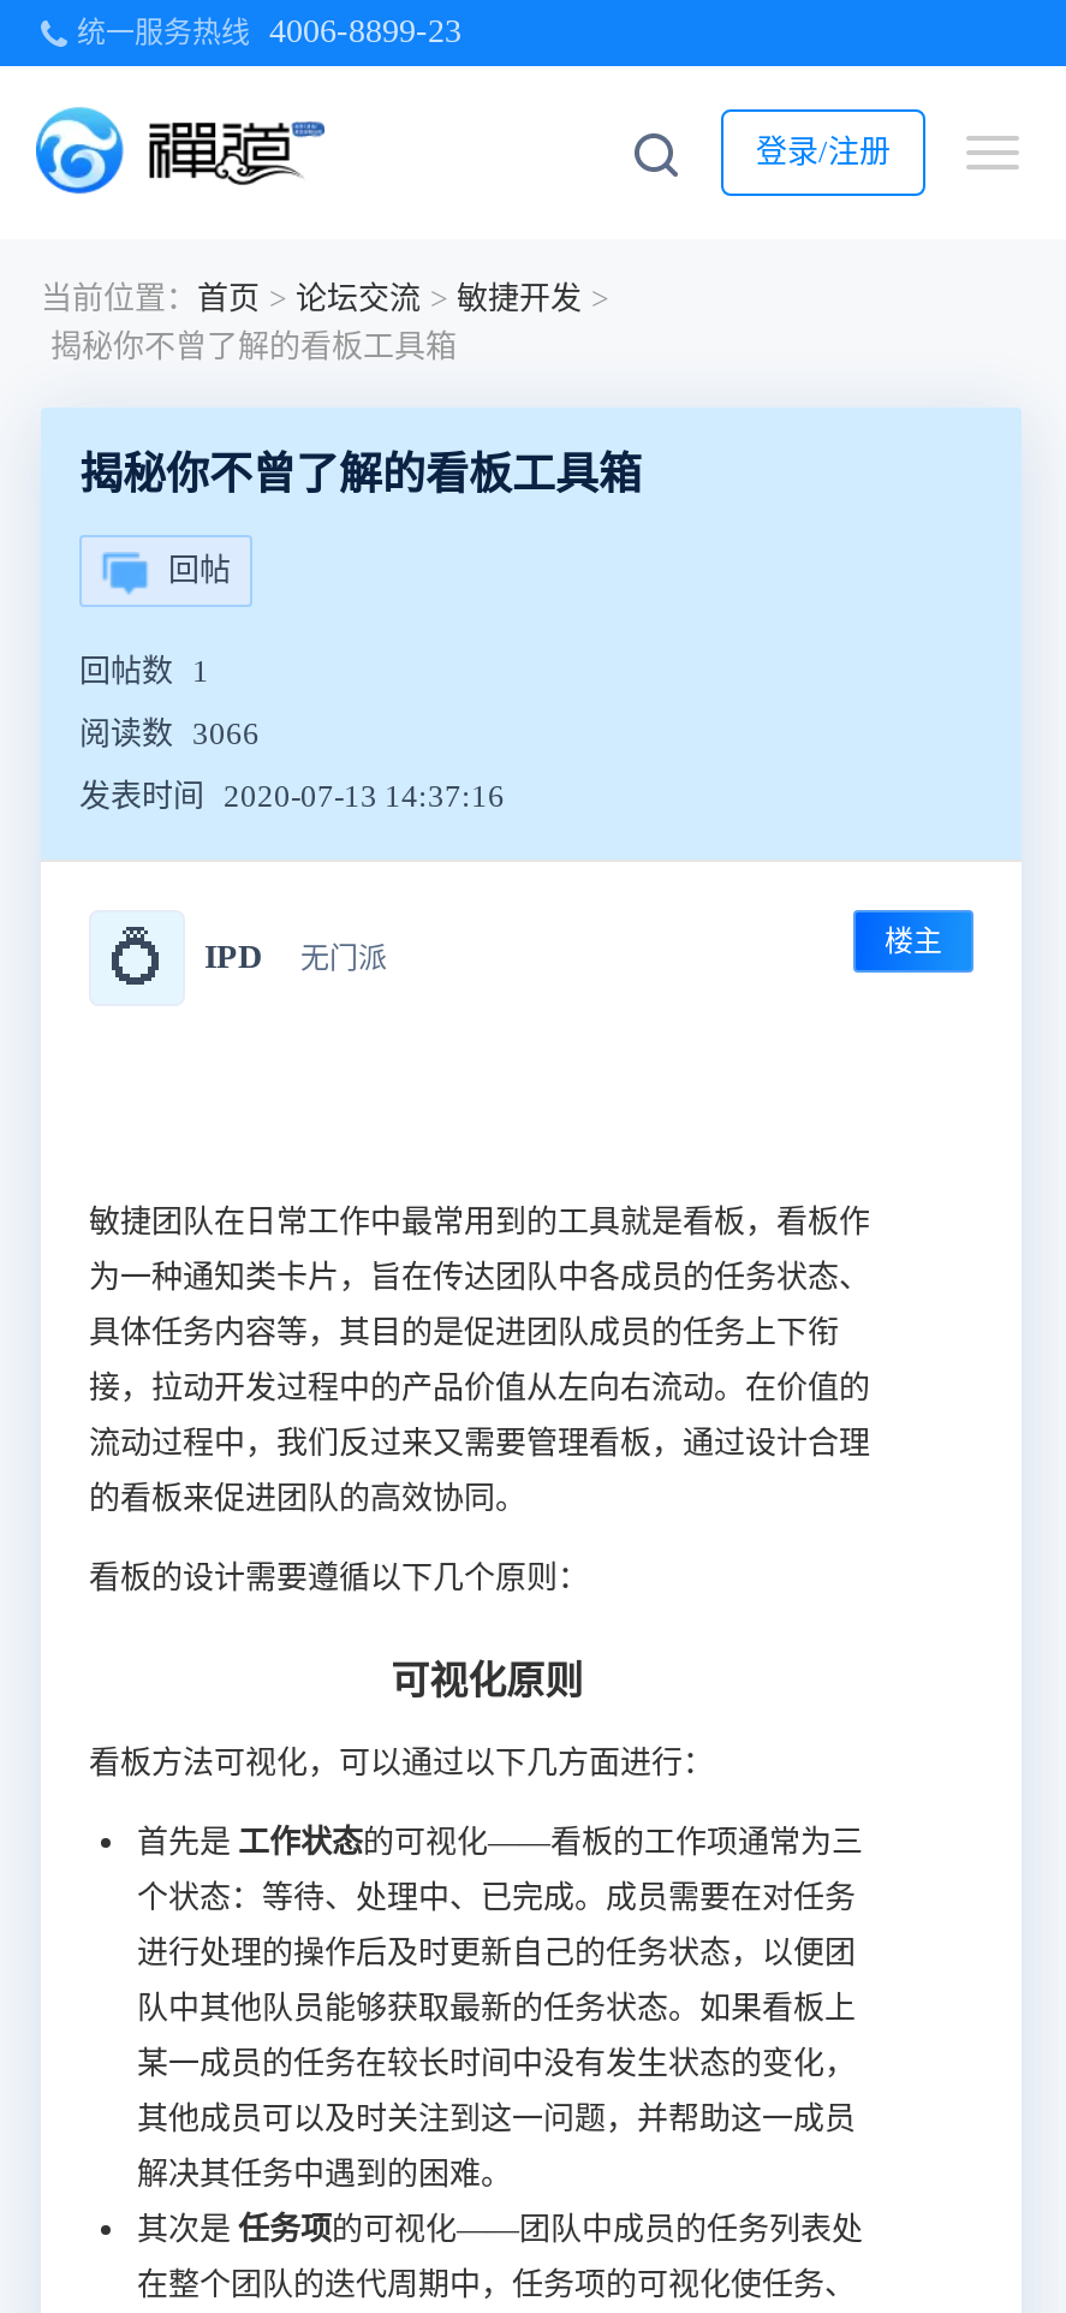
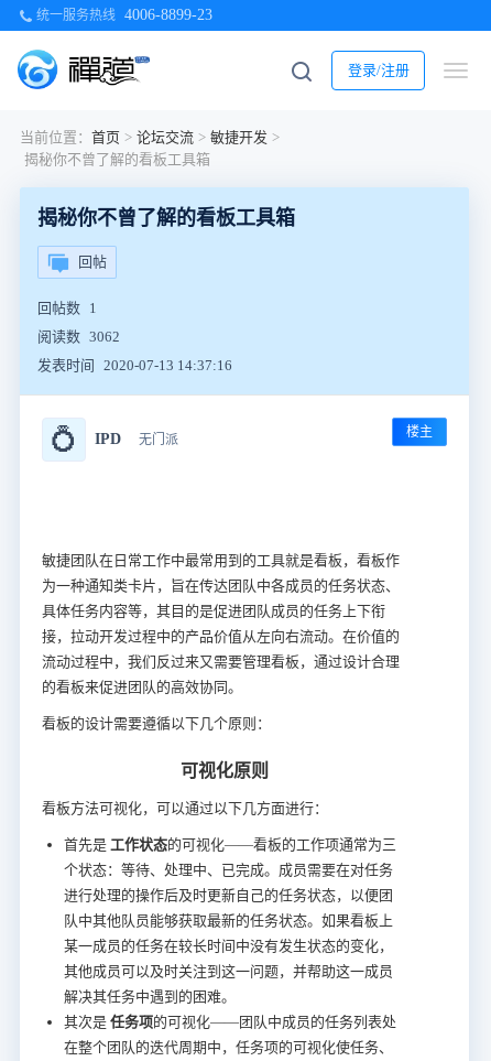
- 阅读数 3066
+ 阅读数 3062
